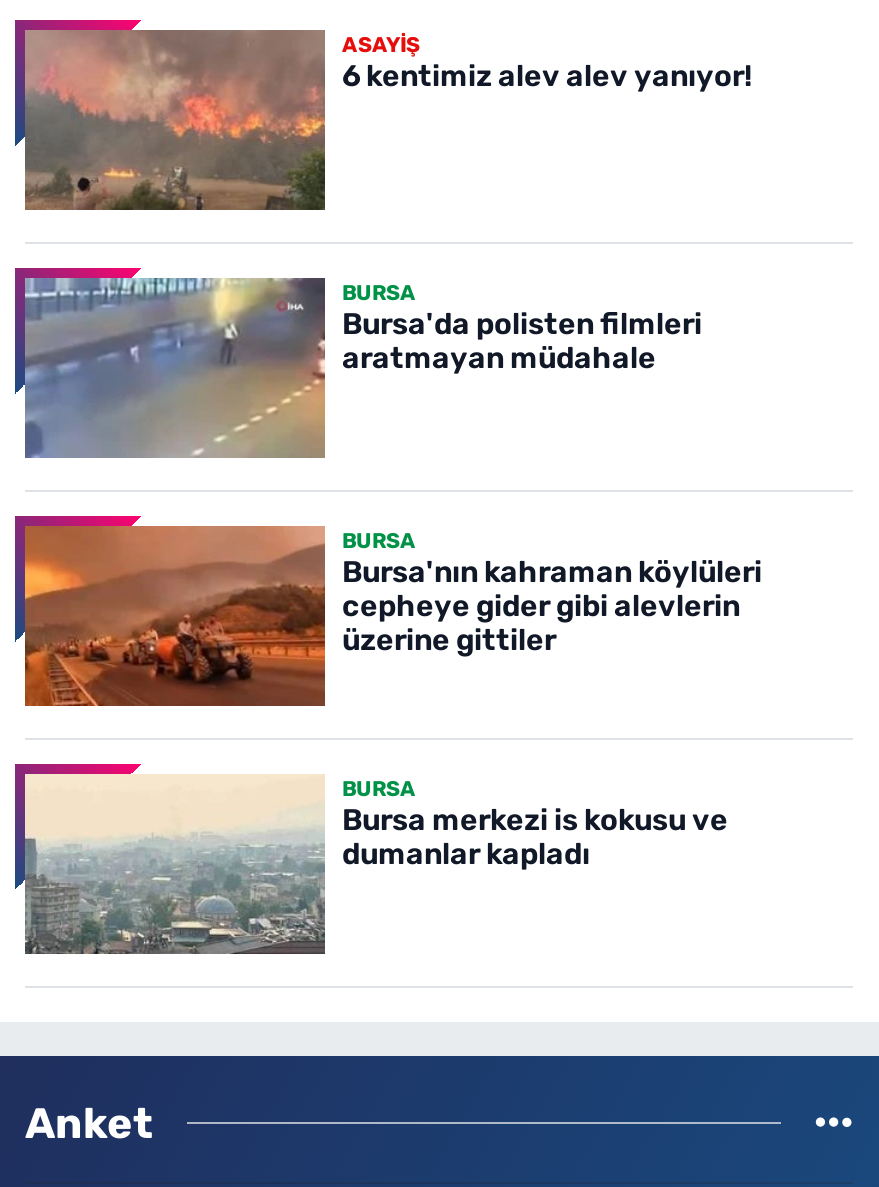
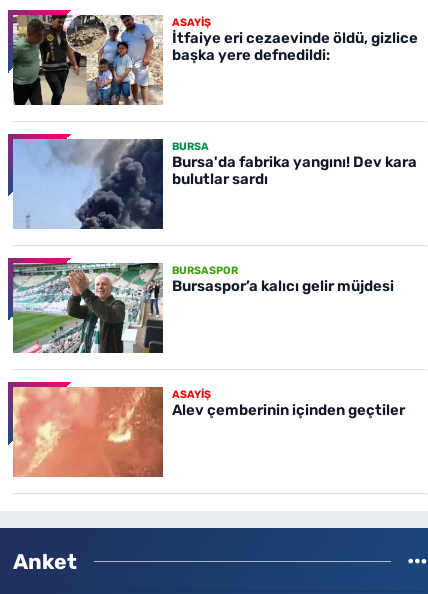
- [image]
- 6 kentimiz alev alev yanıyor!
+ [image]
+ İtfaiye eri cezaevinde öldü, gizlice
+ başka yere defnedildi:

- [image]
- Bursa'da polisten filmleri
- aratmayan müdahale
+ [image]
+ Bursa'da fabrika yangını! Dev kara
+ bulutlar sardı

- [image]
- BURSA
- Bursa'nın kahraman köylüleri
- cepheye gider gibi alevlerin
- üzerine gittiler
+ [image]
+ BURSASPOR
+ Bursaspor’a kalıcı gelir müjdesi

- [image]
- BURSA
- Bursa merkezi is kokusu ve
- dumanlar kapladı
+ [image]
+ ASAYİŞ
+ Alev çemberinin içinden geçtiler
